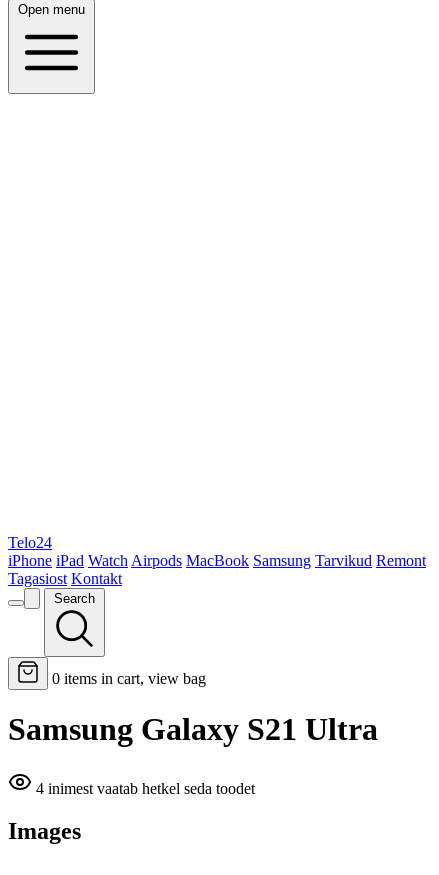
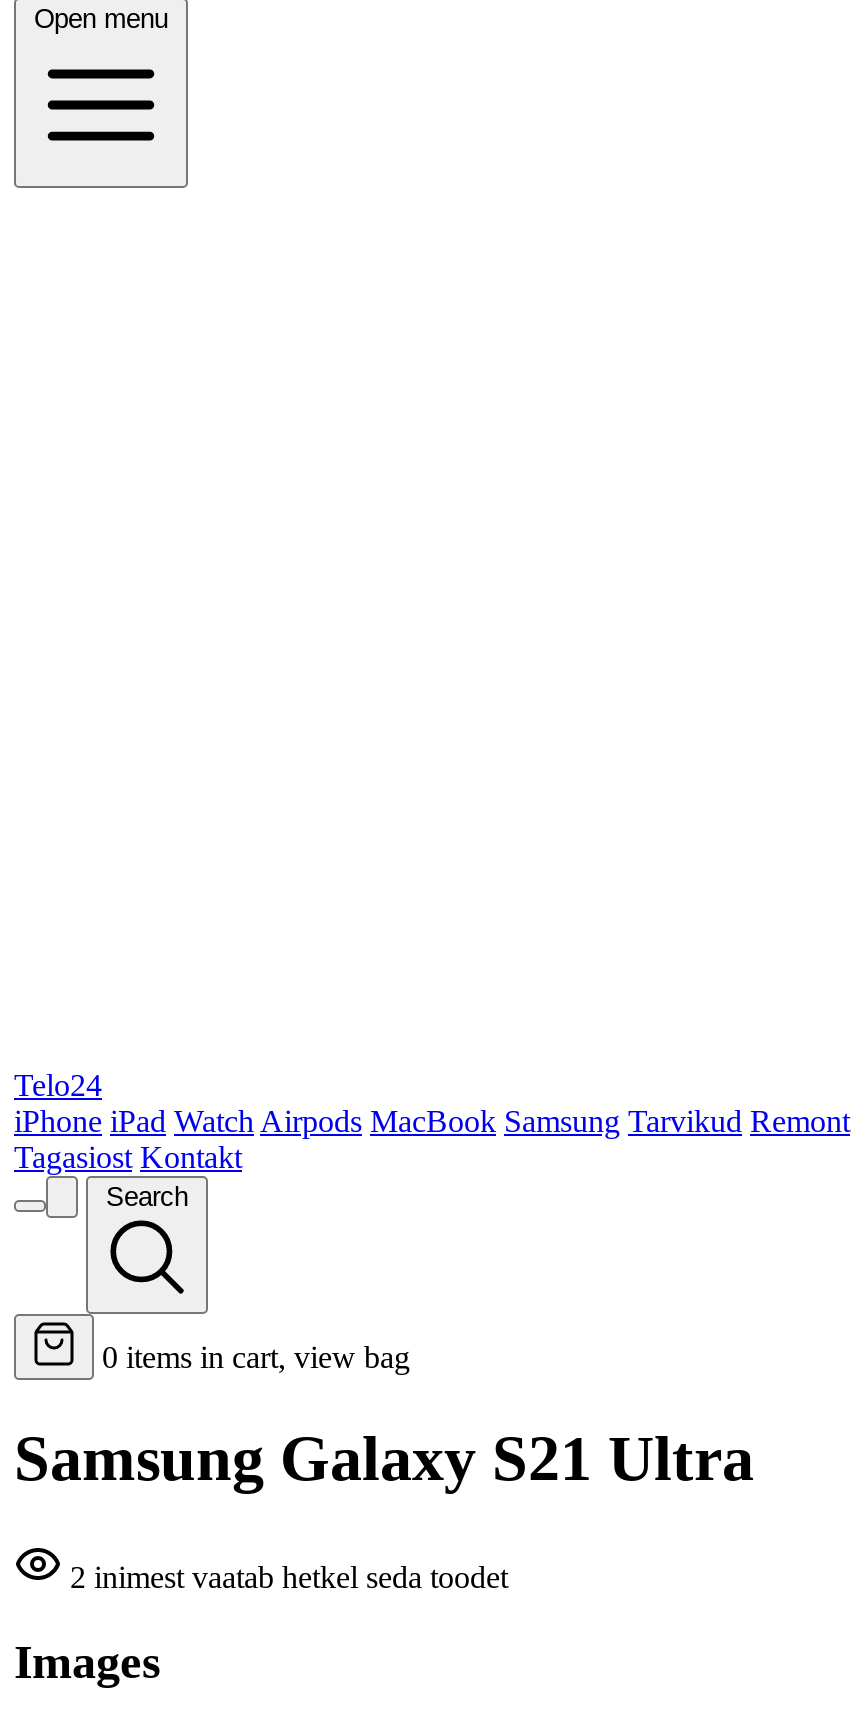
- 4 inimest vaatab hetkel seda toodet
+ 2 inimest vaatab hetkel seda toodet
